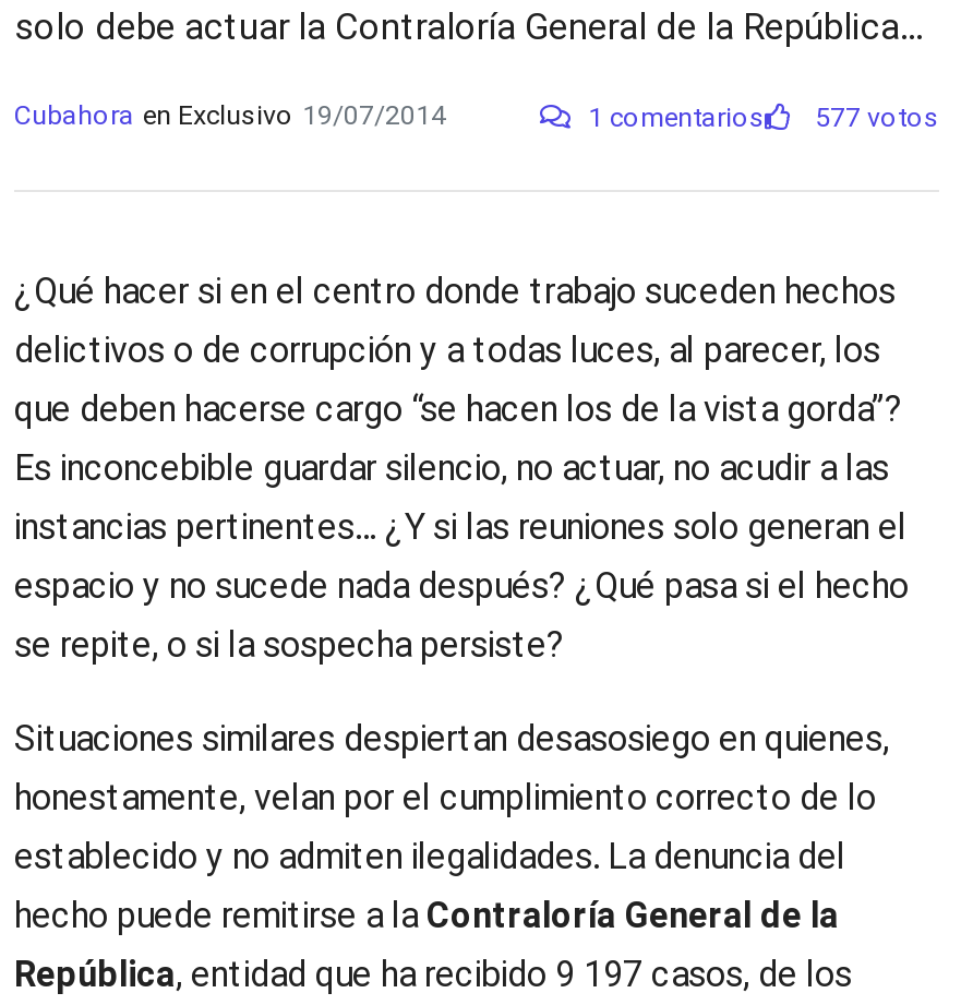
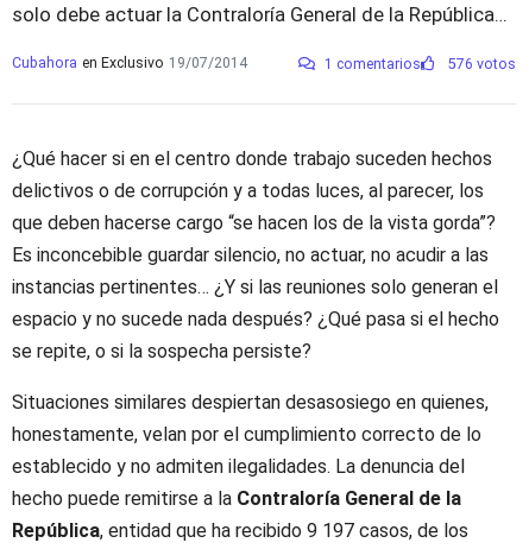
- 1 comentarios 577 votos
+ 1 comentarios 576 votos
